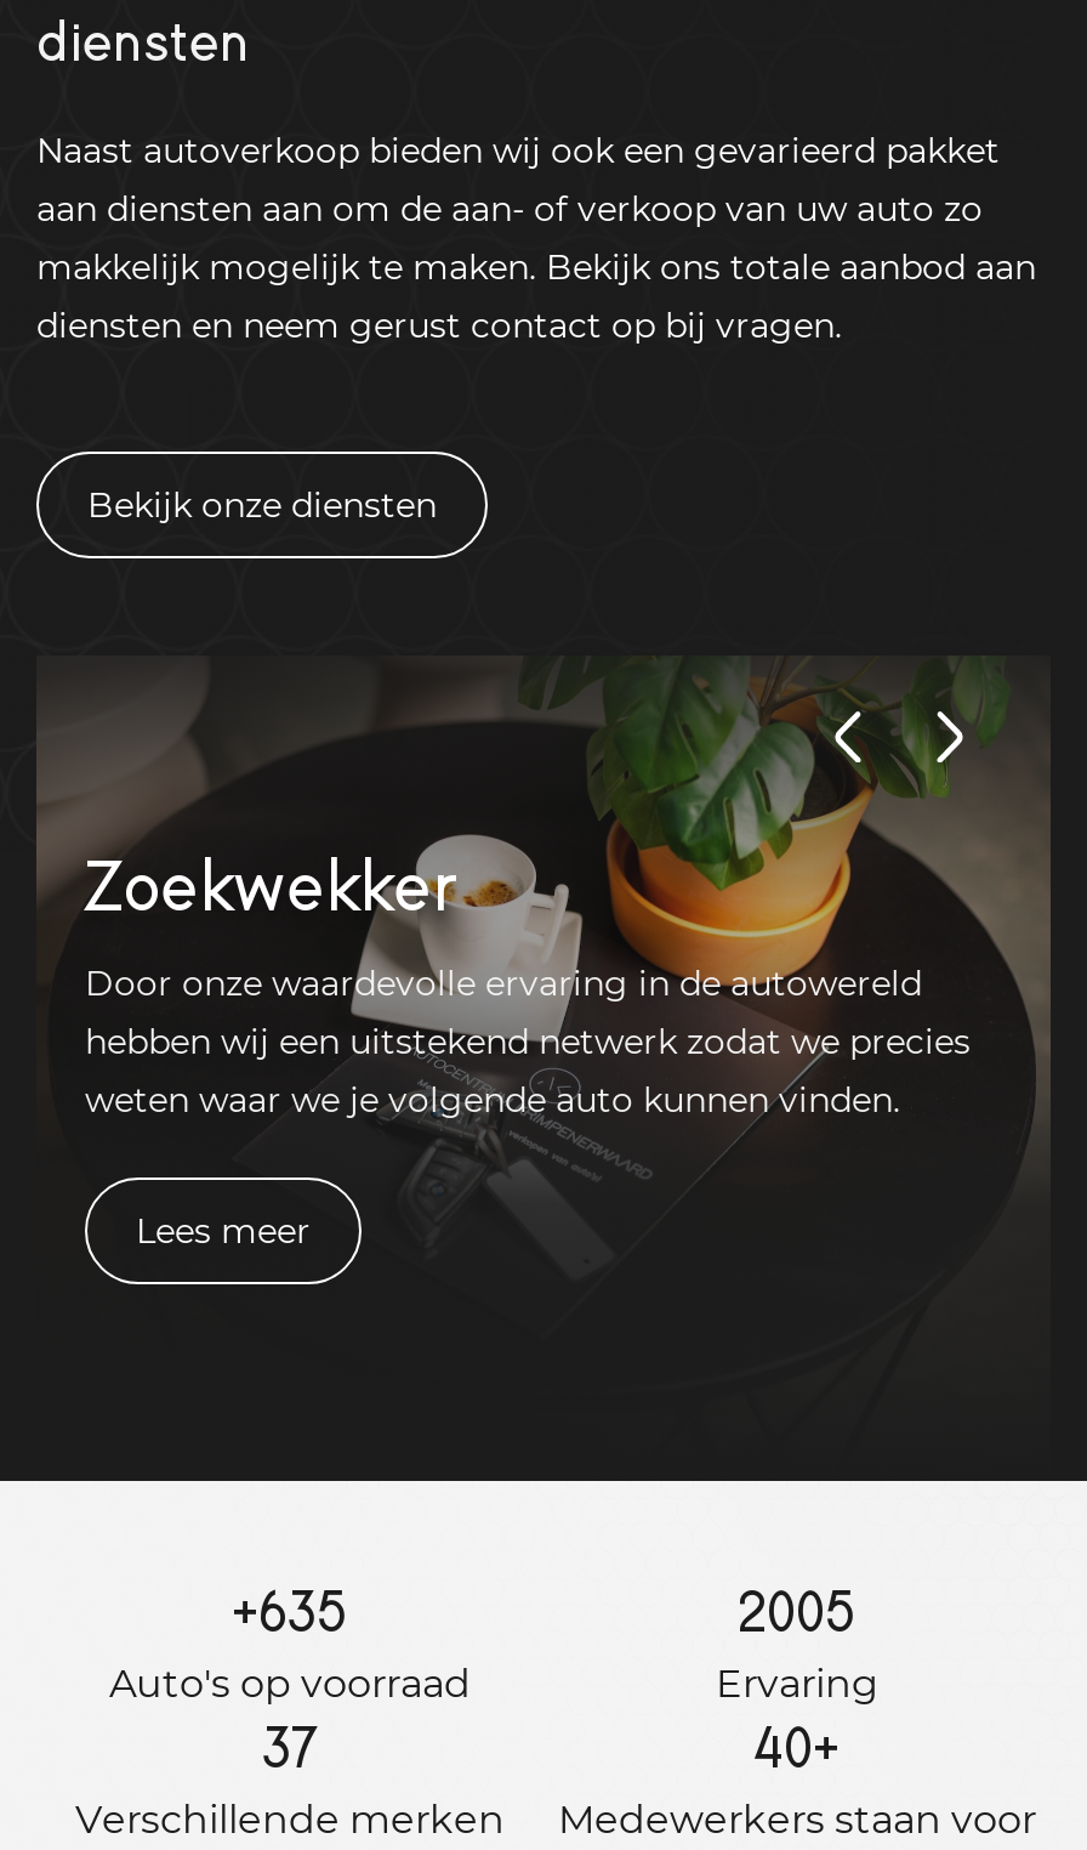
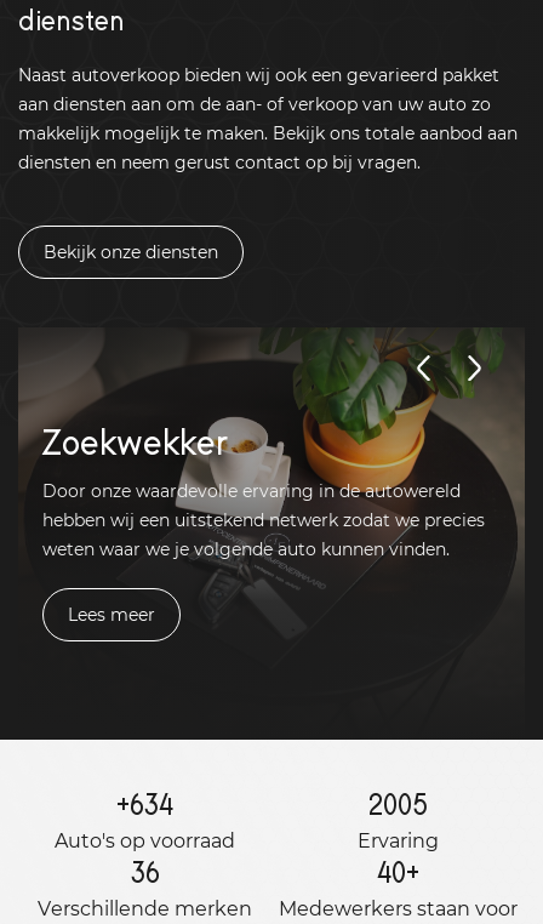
- +635
+ +634

- 37
+ 36
